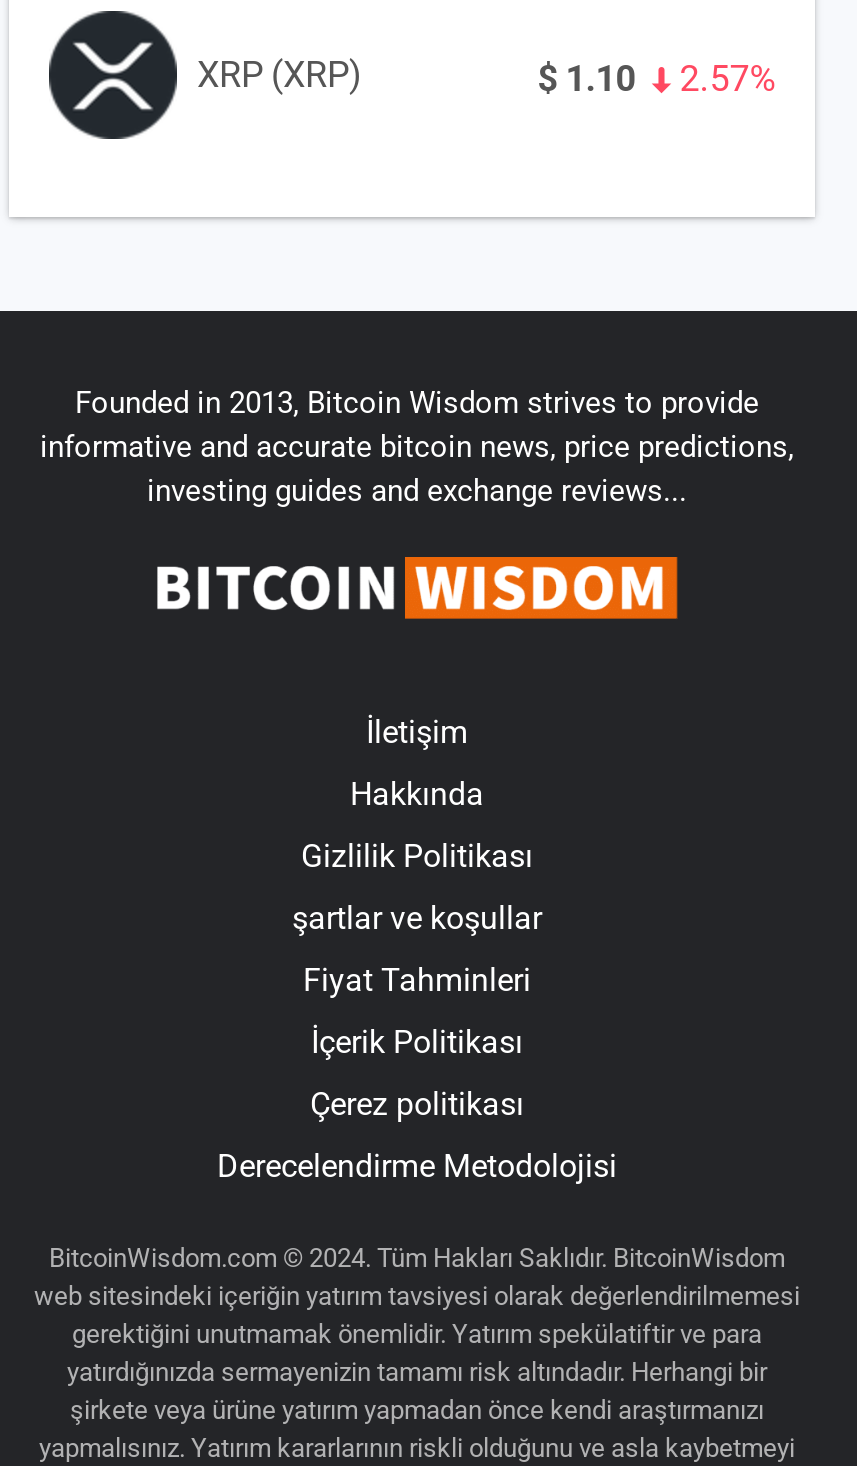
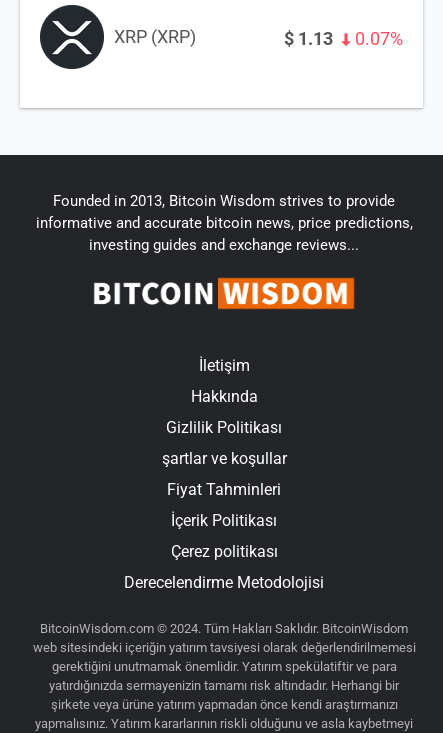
- $ 1.10
+ $ 1.13

- 2.57%
+ 0.07%
